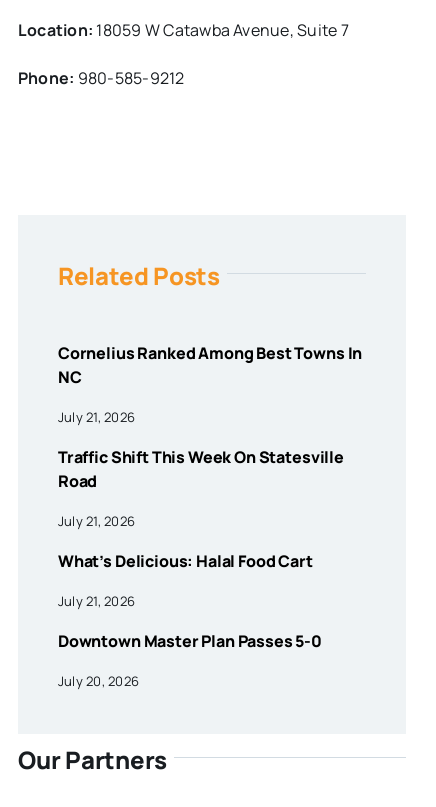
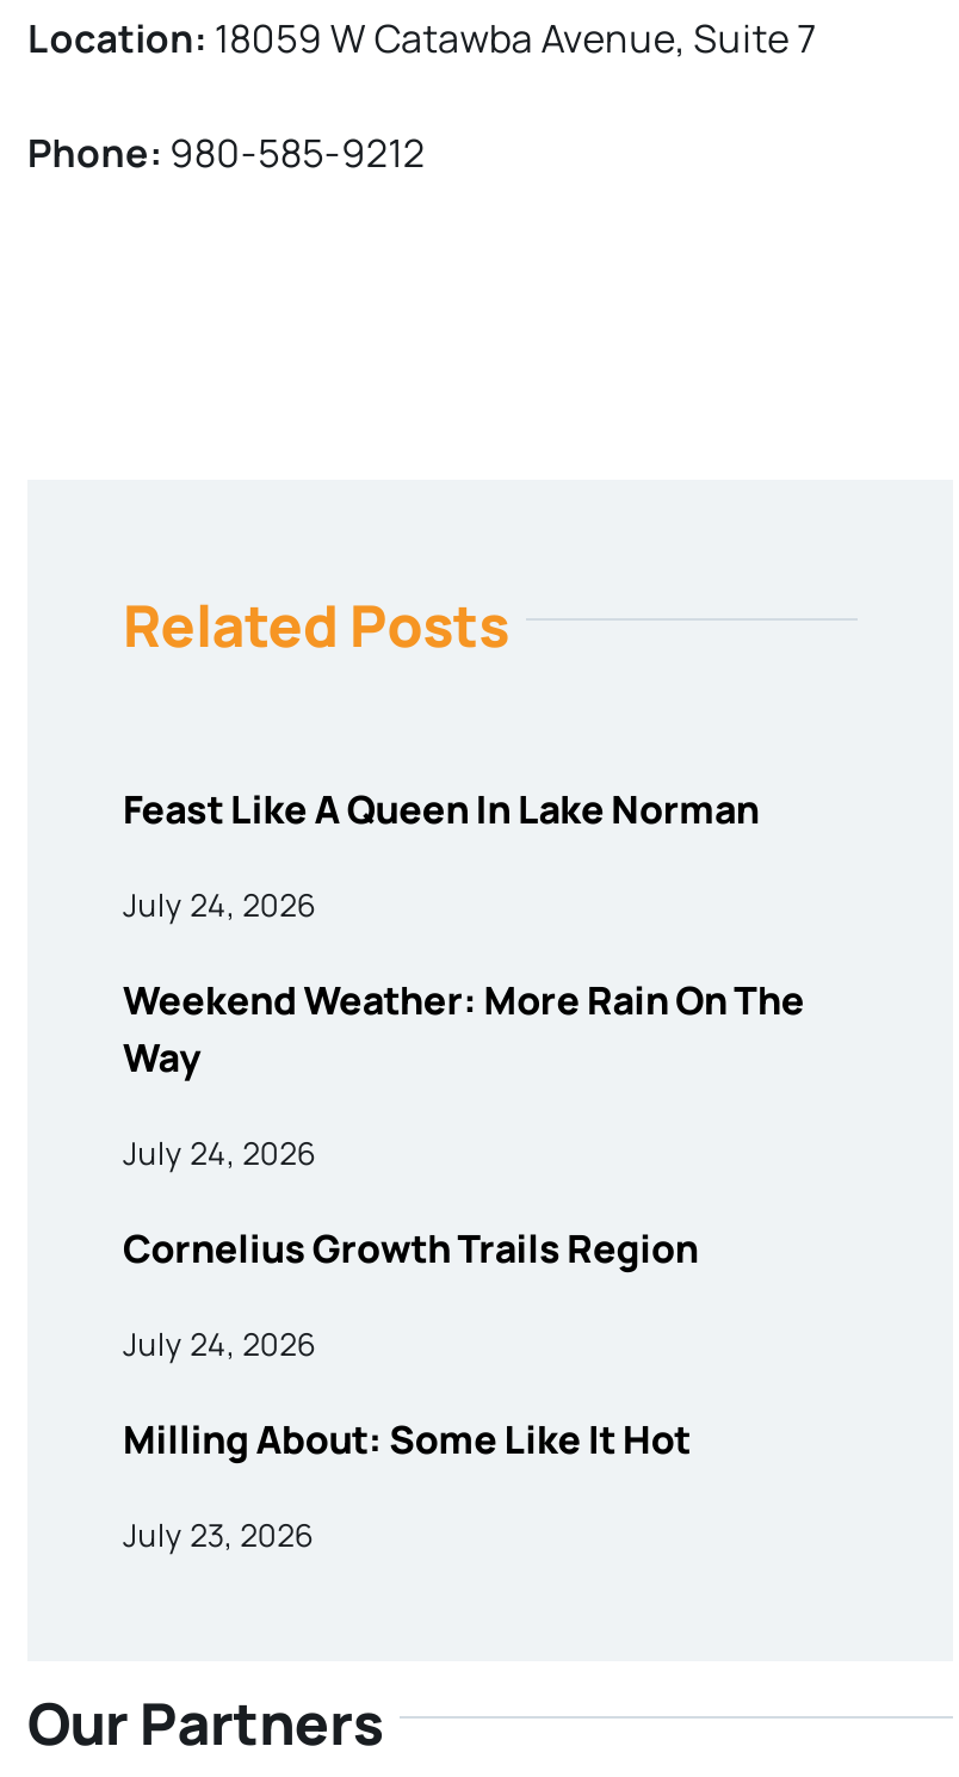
- Cornelius Ranked Among Best Towns In
- NC
+ Feast Like A Queen In Lake Norman

- July 21, 2026
+ July 24, 2026

- Traffic Shift This Week On Statesville
- Road
+ Weekend Weather: More Rain On The
+ Way

- July 21, 2026
+ July 24, 2026

- What’s Delicious: Halal Food Cart
+ Cornelius Growth Trails Region

- July 21, 2026
+ July 24, 2026

- Downtown Master Plan Passes 5-0
+ Milling About: Some Like It Hot

- July 20, 2026
+ July 23, 2026
